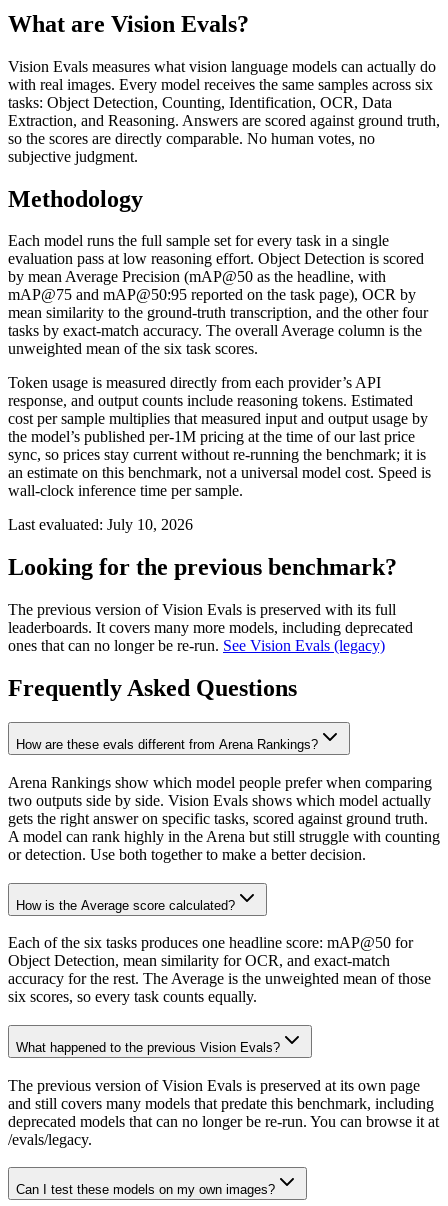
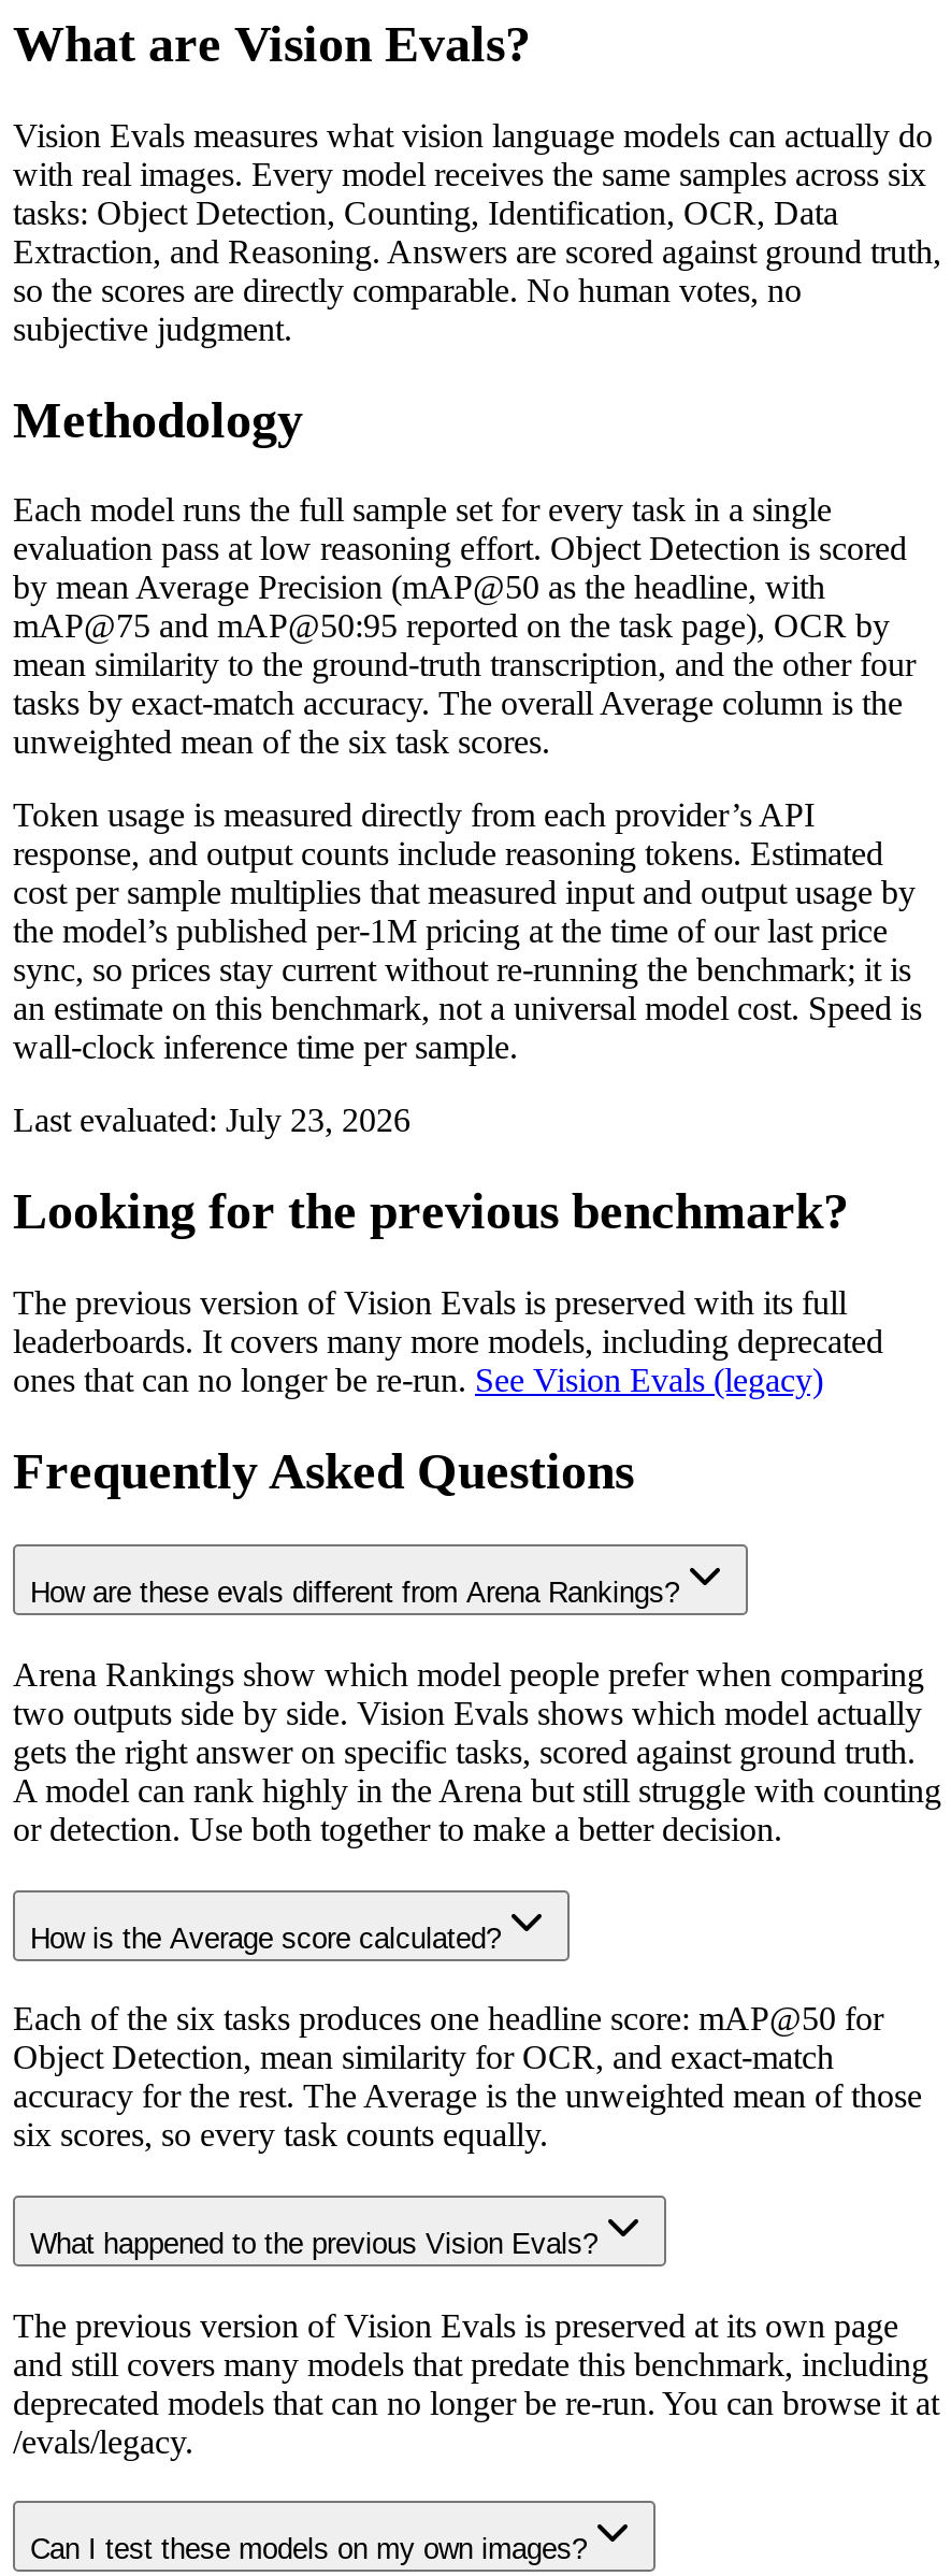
- Last evaluated: July 10, 2026
+ Last evaluated: July 23, 2026
